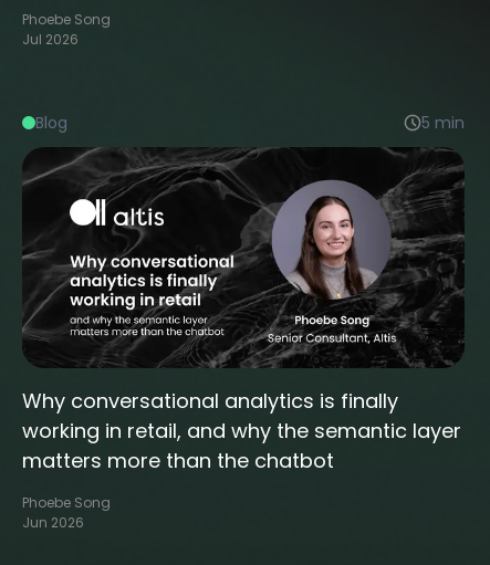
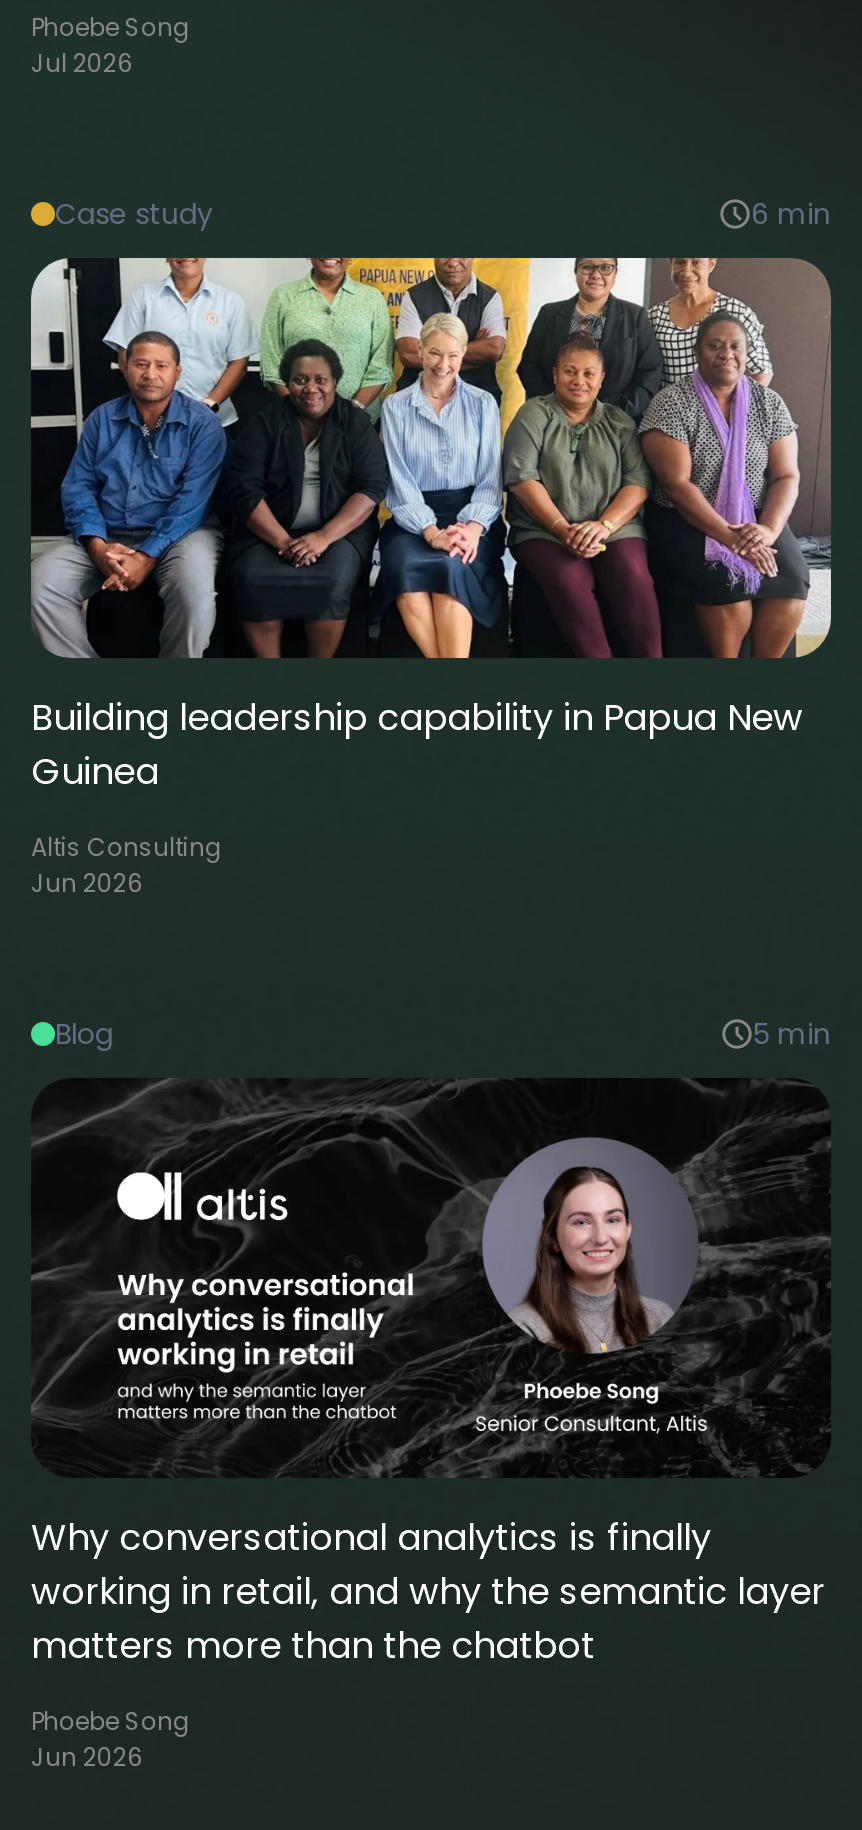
+ [image]
+ Building leadership capability in Papua New
+ Guinea
+ Altis Consulting
+ Jun 2026

+ Case study
+ 6 min
